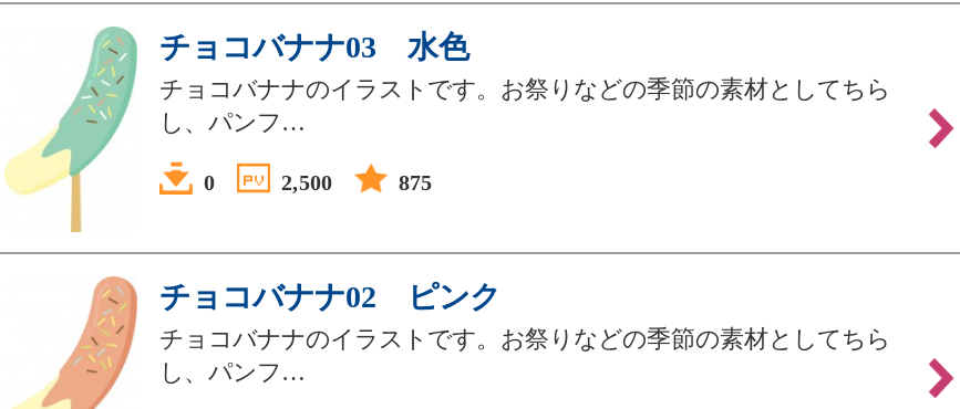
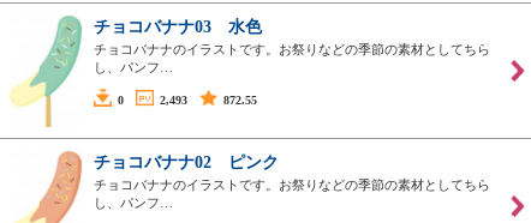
- 2,500
+ 2,493

- 875
+ 872.55
